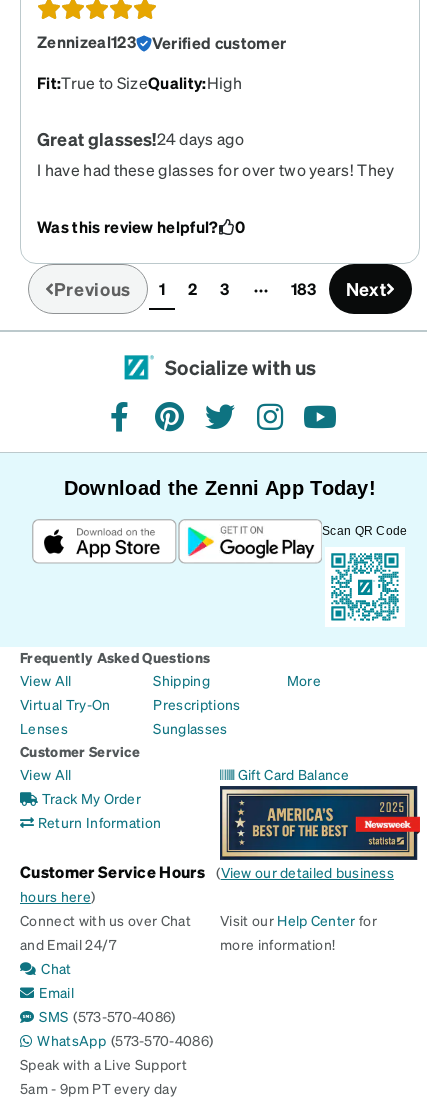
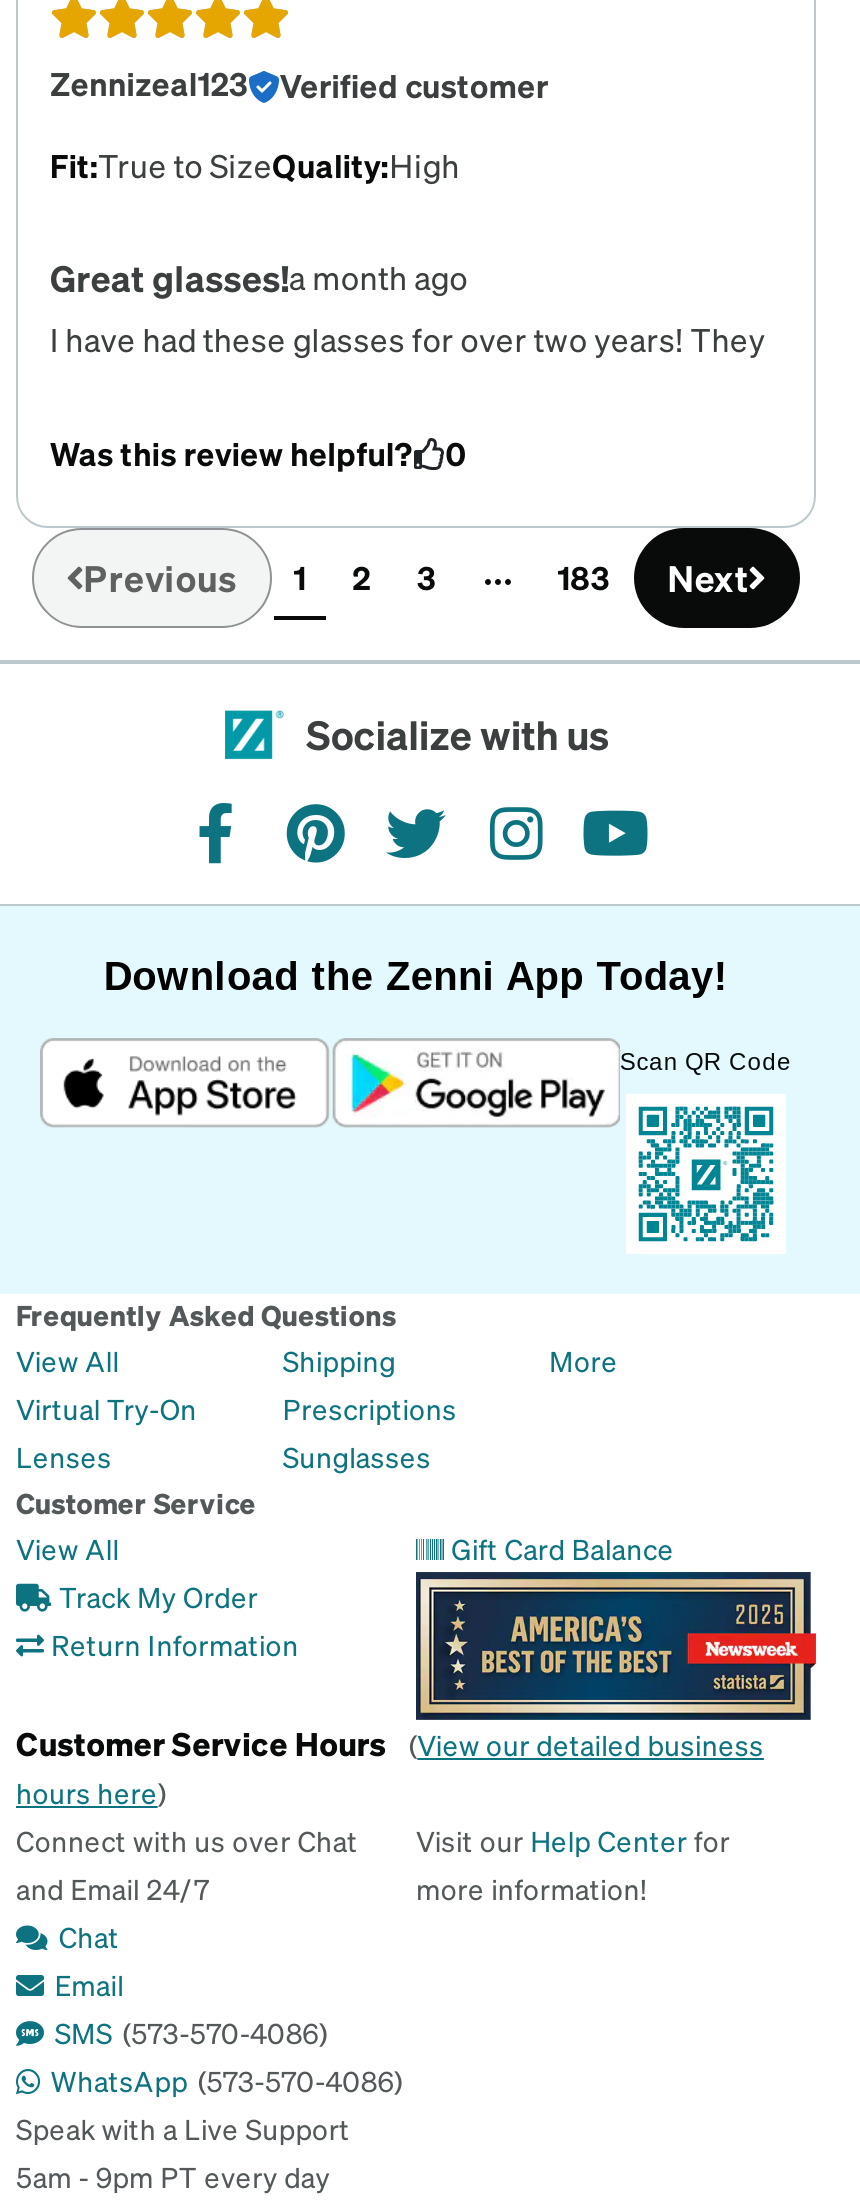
- Great glasses!24 days ago
+ Great glasses!a month ago
